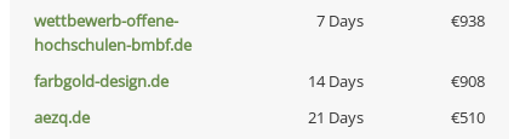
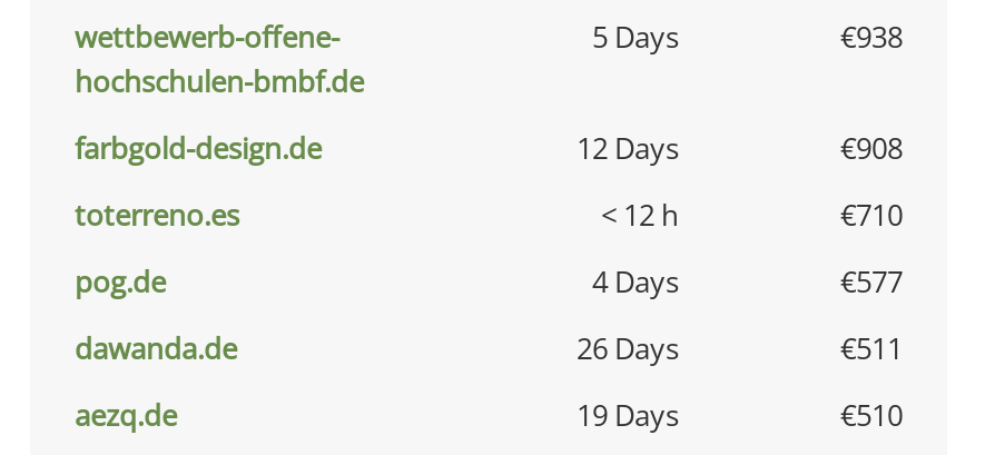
- 7 Days
+ 5 Days

- 14 Days
+ 12 Days

+ toterreno.es
+ < 12 h
+ €710
+ pog.de
+ 4 Days
+ €577
+ dawanda.de
+ 26 Days
+ €511

- 21 Days
+ 19 Days
